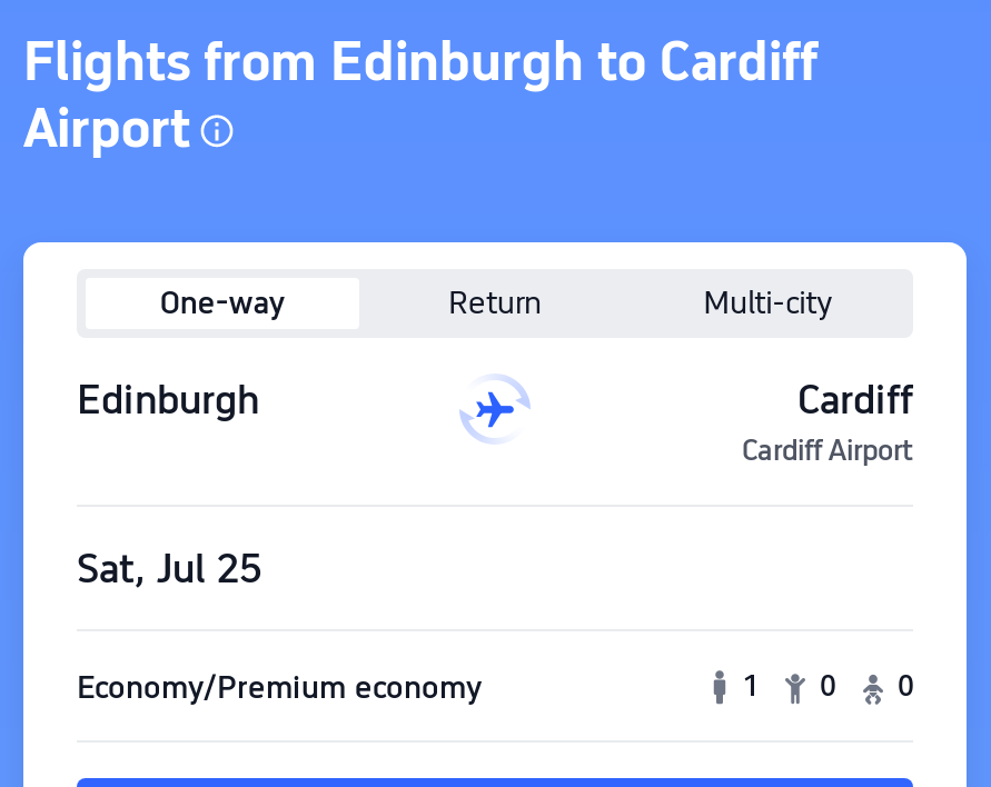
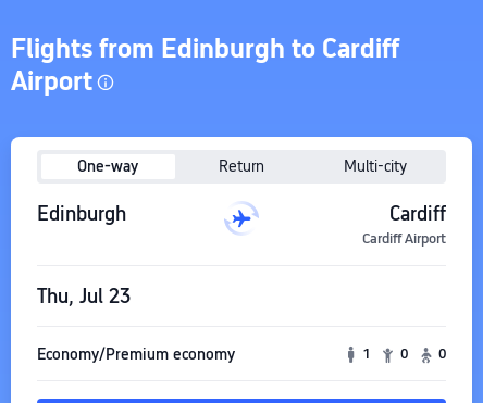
- Sat, Jul 25
+ Thu, Jul 23
